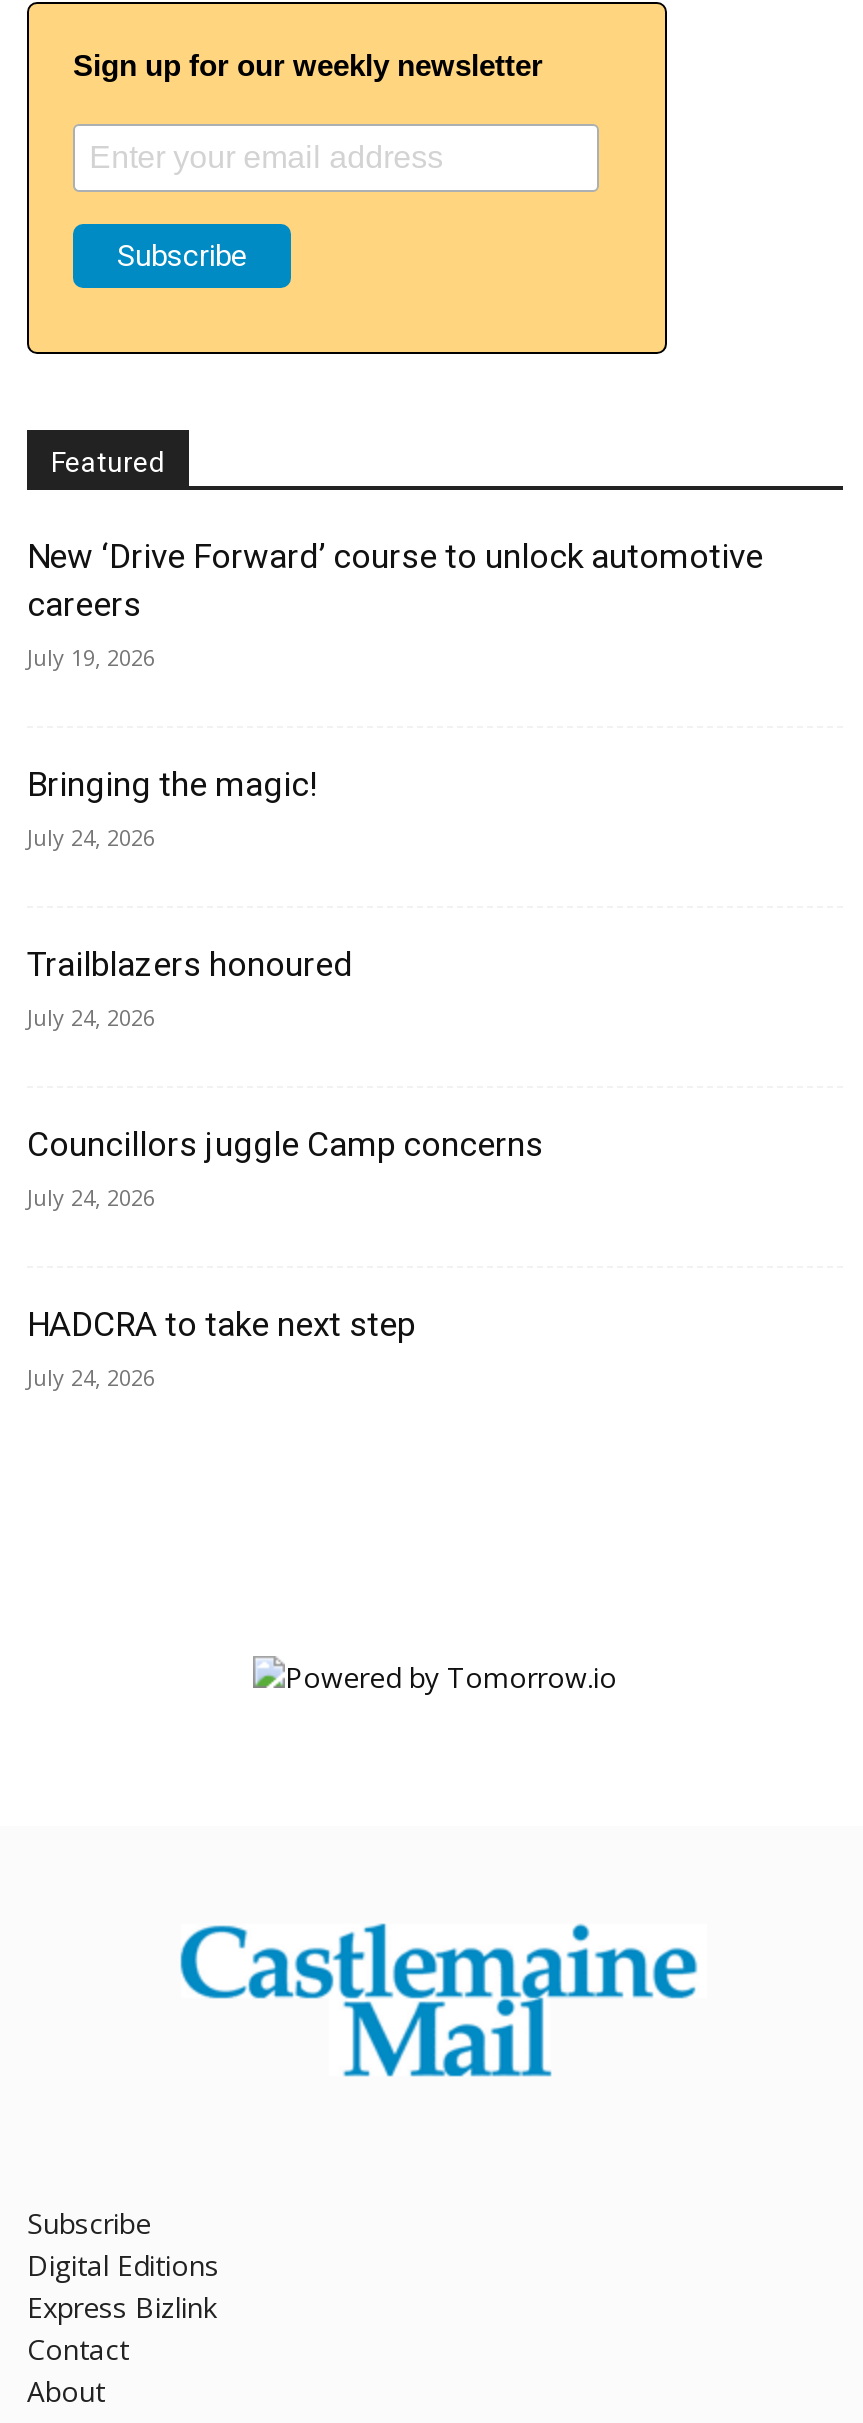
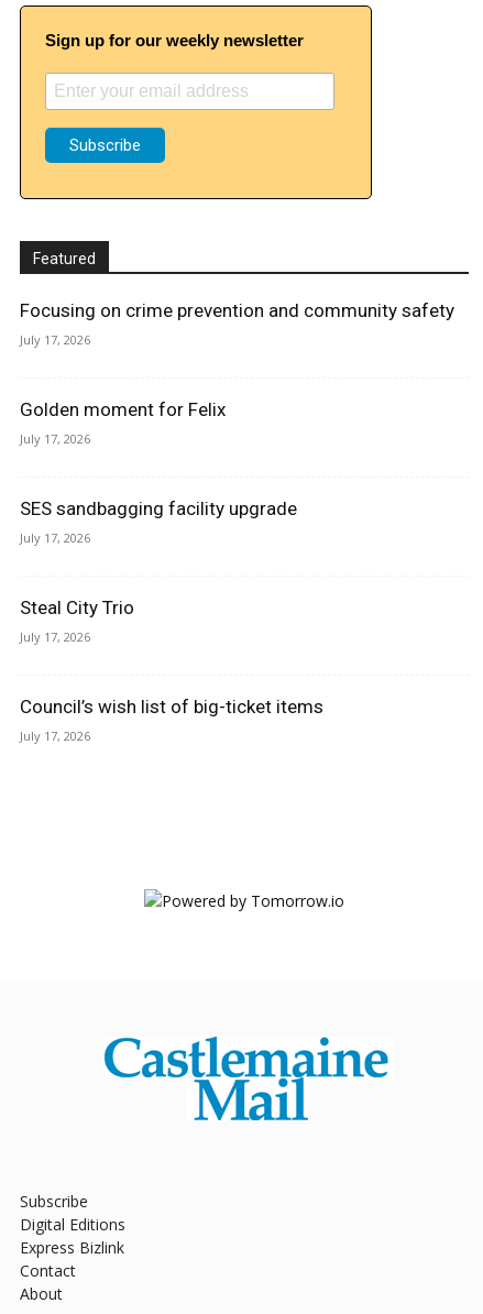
- New ‘Drive Forward’ course to unlock automotive
- careers
- July 19, 2026
+ Focusing on crime prevention and community safety
+ July 17, 2026

- Bringing the magic!
- July 24, 2026
+ Golden moment for Felix
+ July 17, 2026

- Trailblazers honoured
- July 24, 2026
+ SES sandbagging facility upgrade
+ July 17, 2026

- Councillors juggle Camp concerns
- July 24, 2026
+ Steal City Trio
+ July 17, 2026

- HADCRA to take next step
- July 24, 2026
+ Council’s wish list of big-ticket items
+ July 17, 2026
